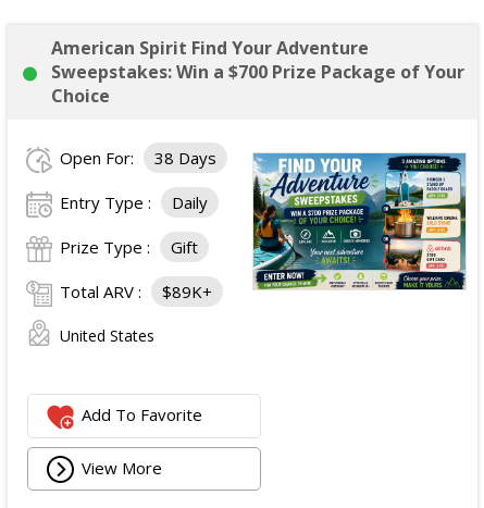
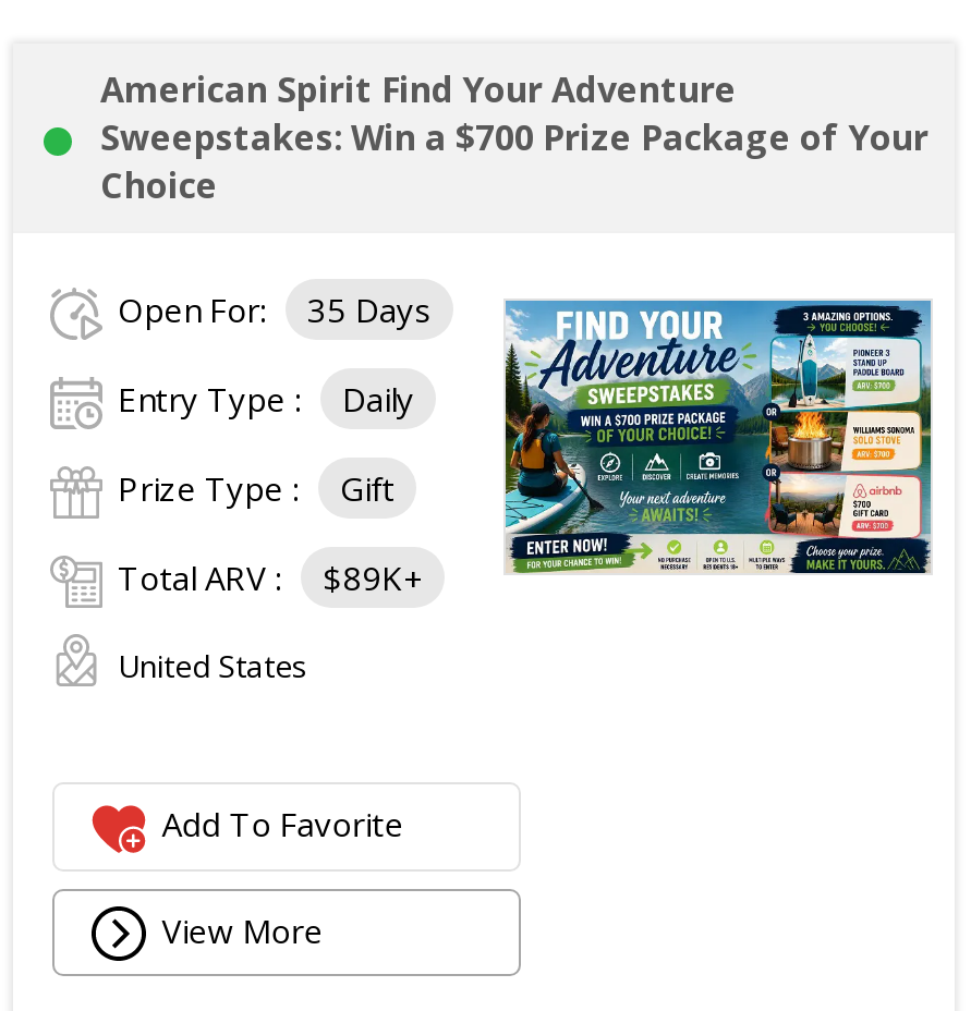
- Open For: 38 Days
+ Open For: 35 Days
